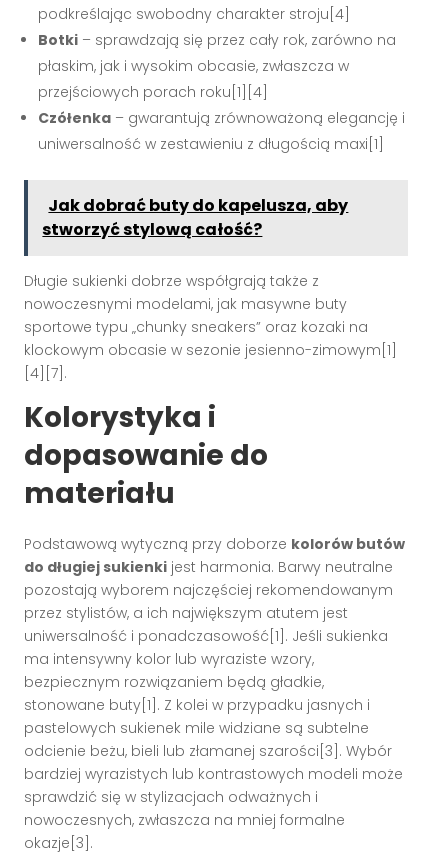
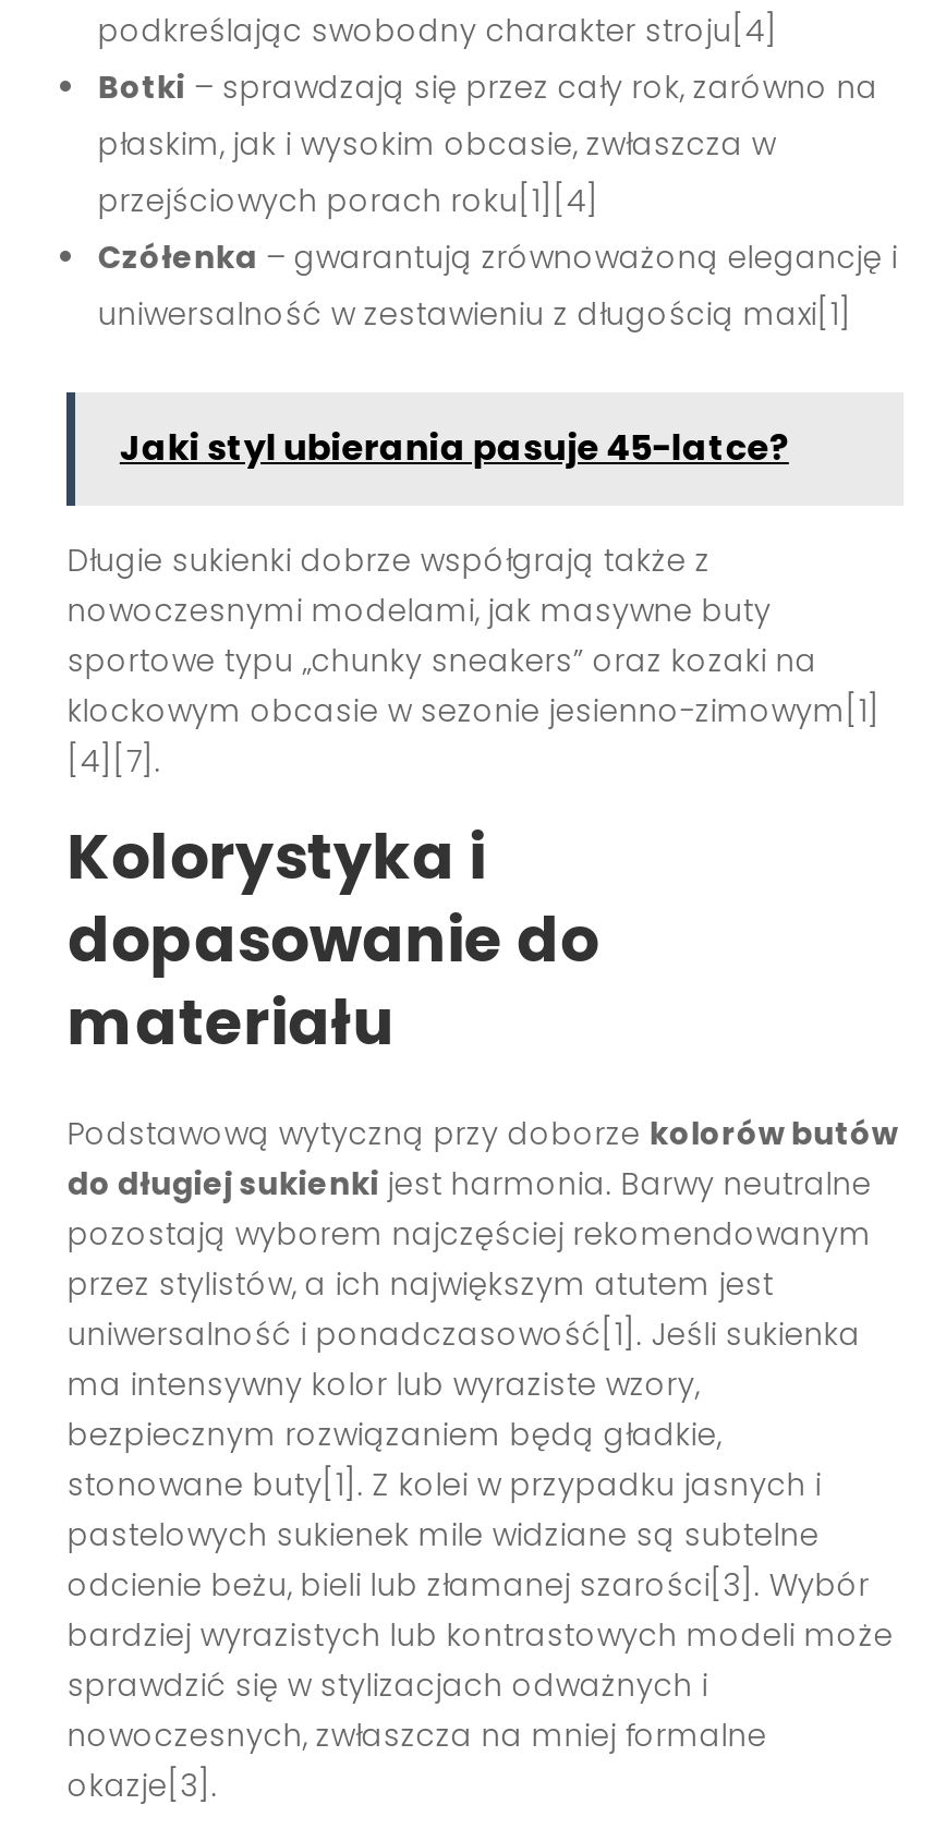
- Jak dobrać buty do kapelusza, aby
- stworzyć stylową całość?
+ Jaki styl ubierania pasuje 45-latce?
